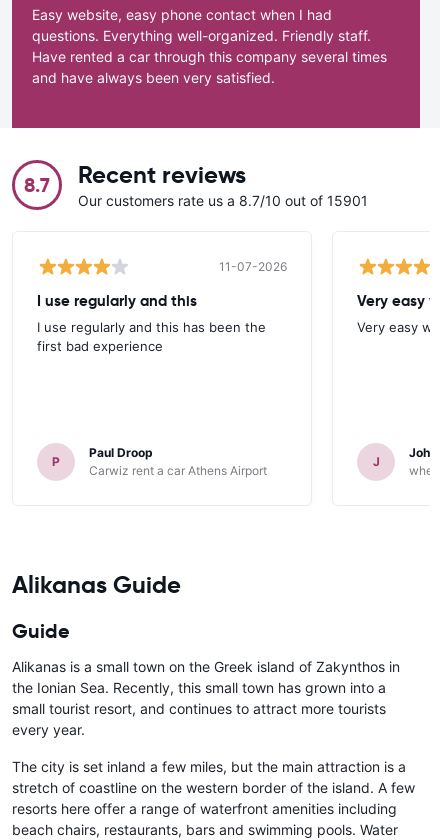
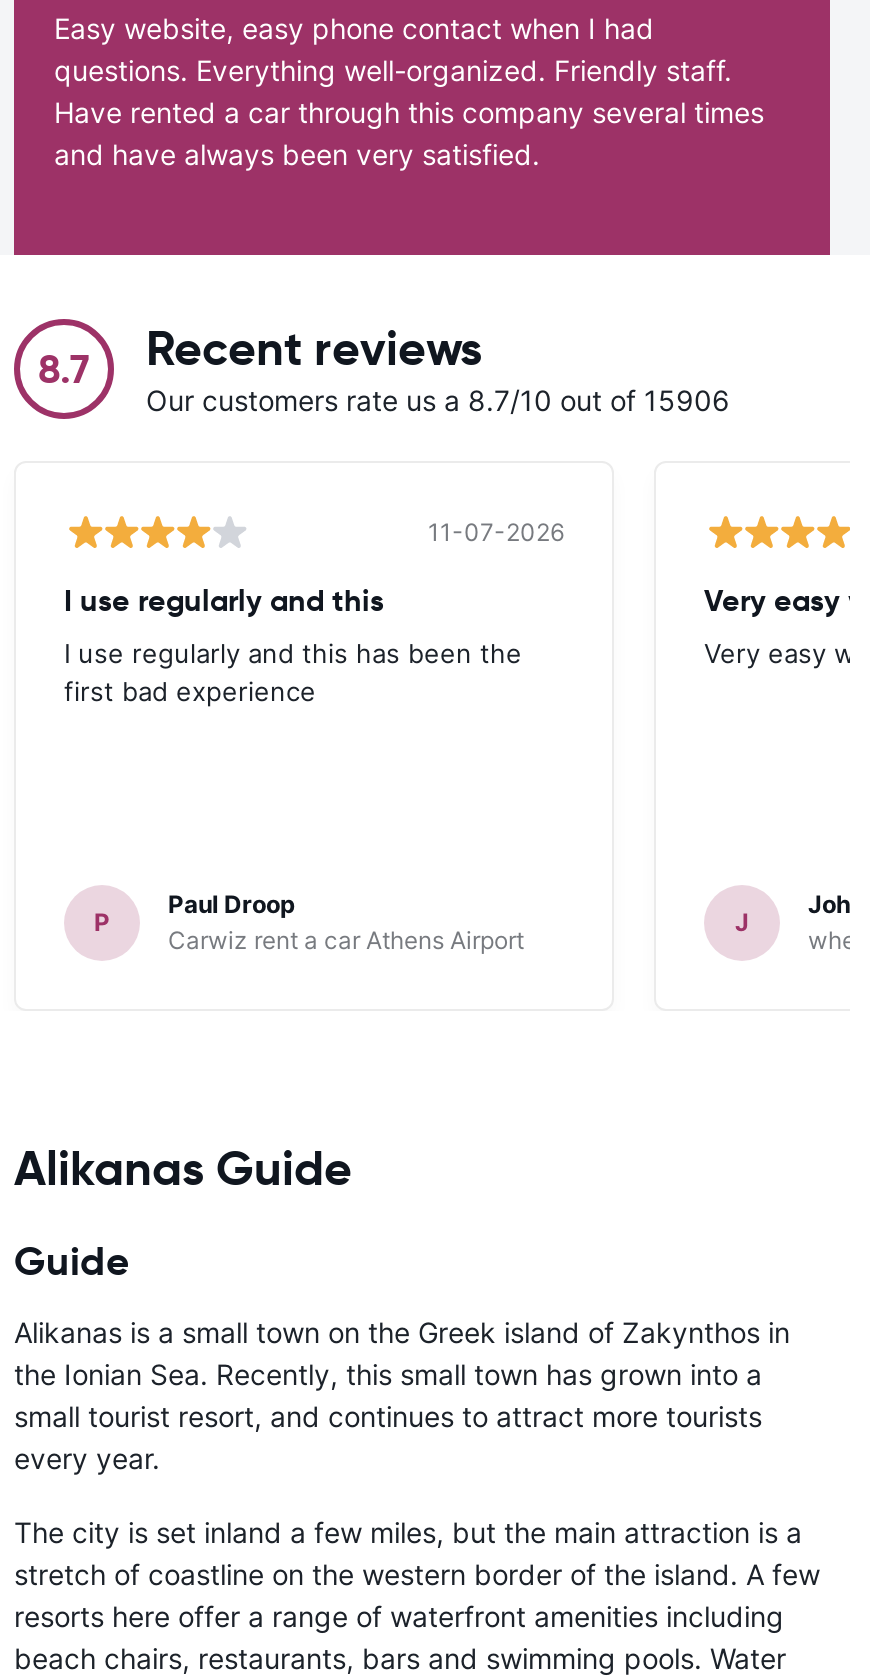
- Our customers rate us a 8.7/10 out of 15901
+ Our customers rate us a 8.7/10 out of 15906
